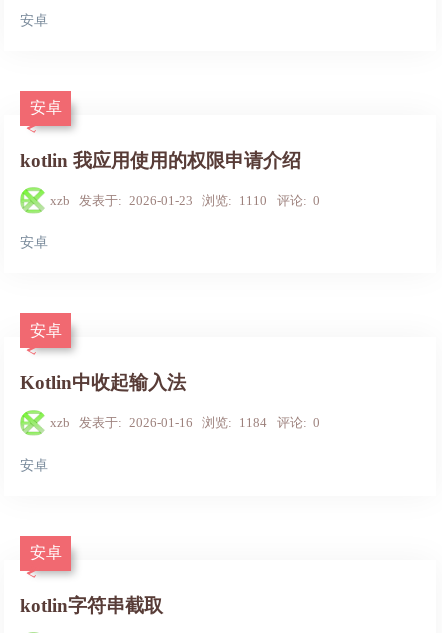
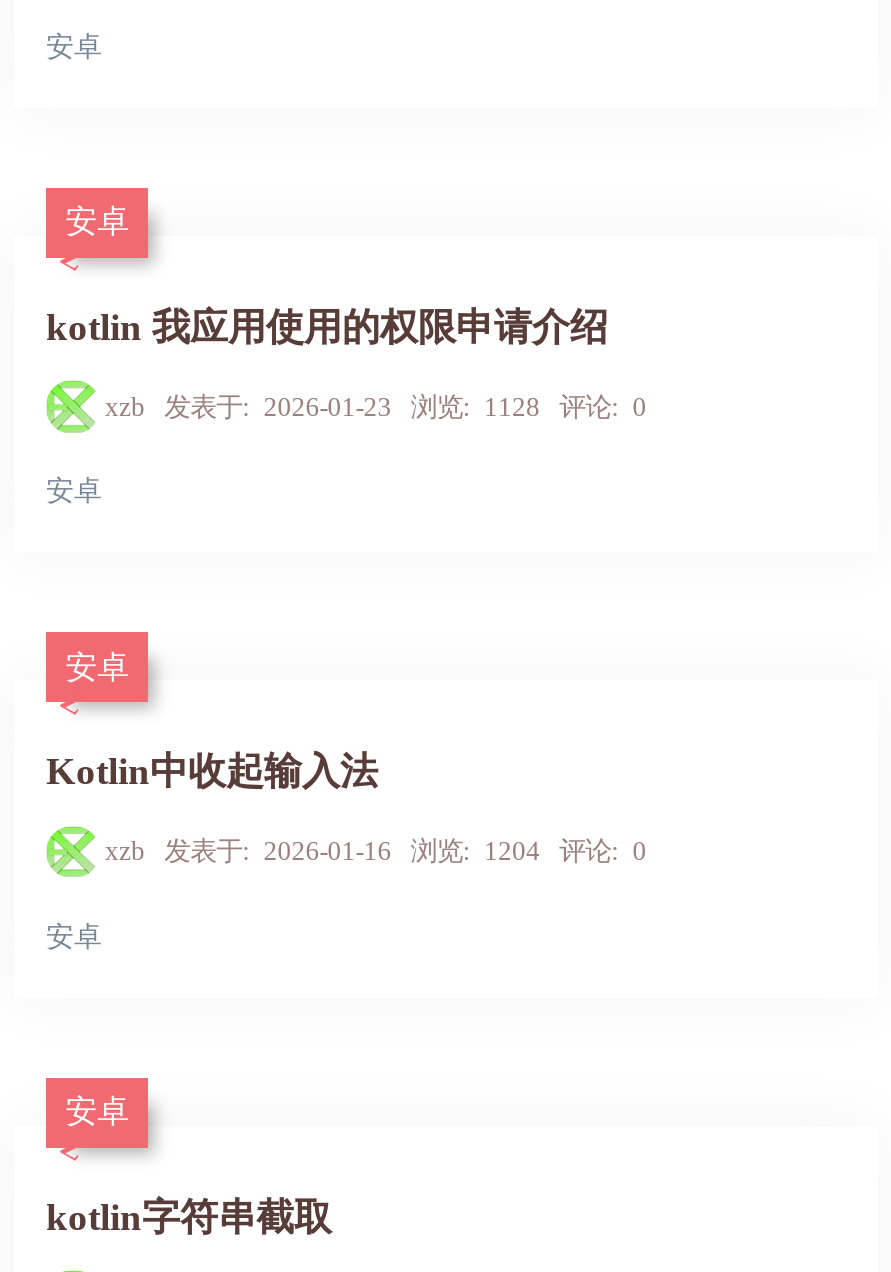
- xzb 发表于 2026-01-23 浏览 1110 评论 0
+ xzb 发表于 2026-01-23 浏览 1128 评论 0

- xzb 发表于 2026-01-16 浏览 1184 评论 0
+ xzb 发表于 2026-01-16 浏览 1204 评论 0
